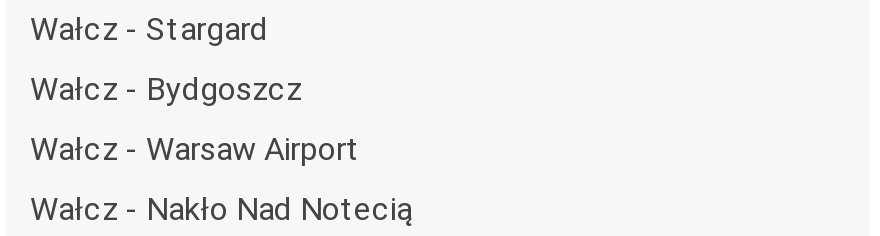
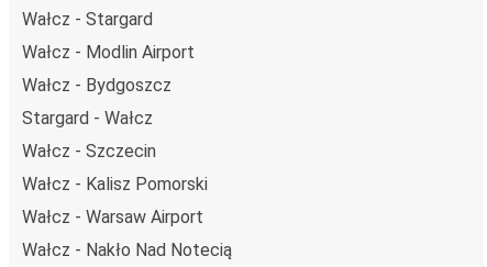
+ Wałcz - Modlin Airport

+ Stargard - Wałcz
+ Wałcz - Szczecin
+ Wałcz - Kalisz Pomorski
